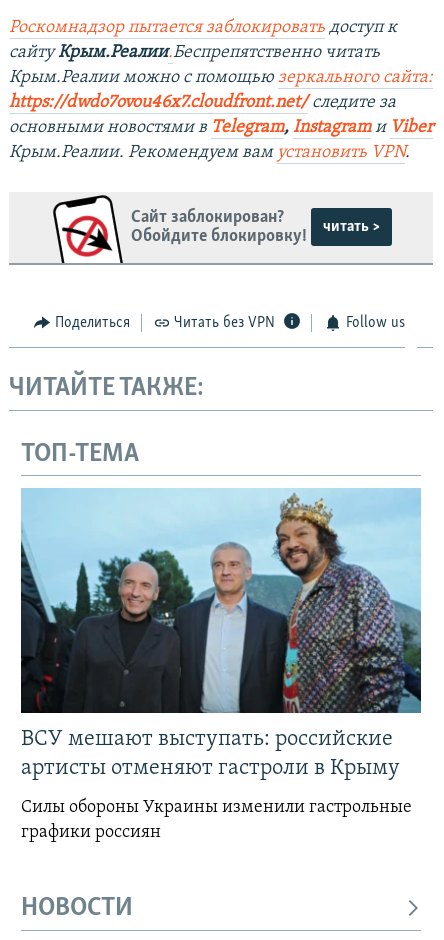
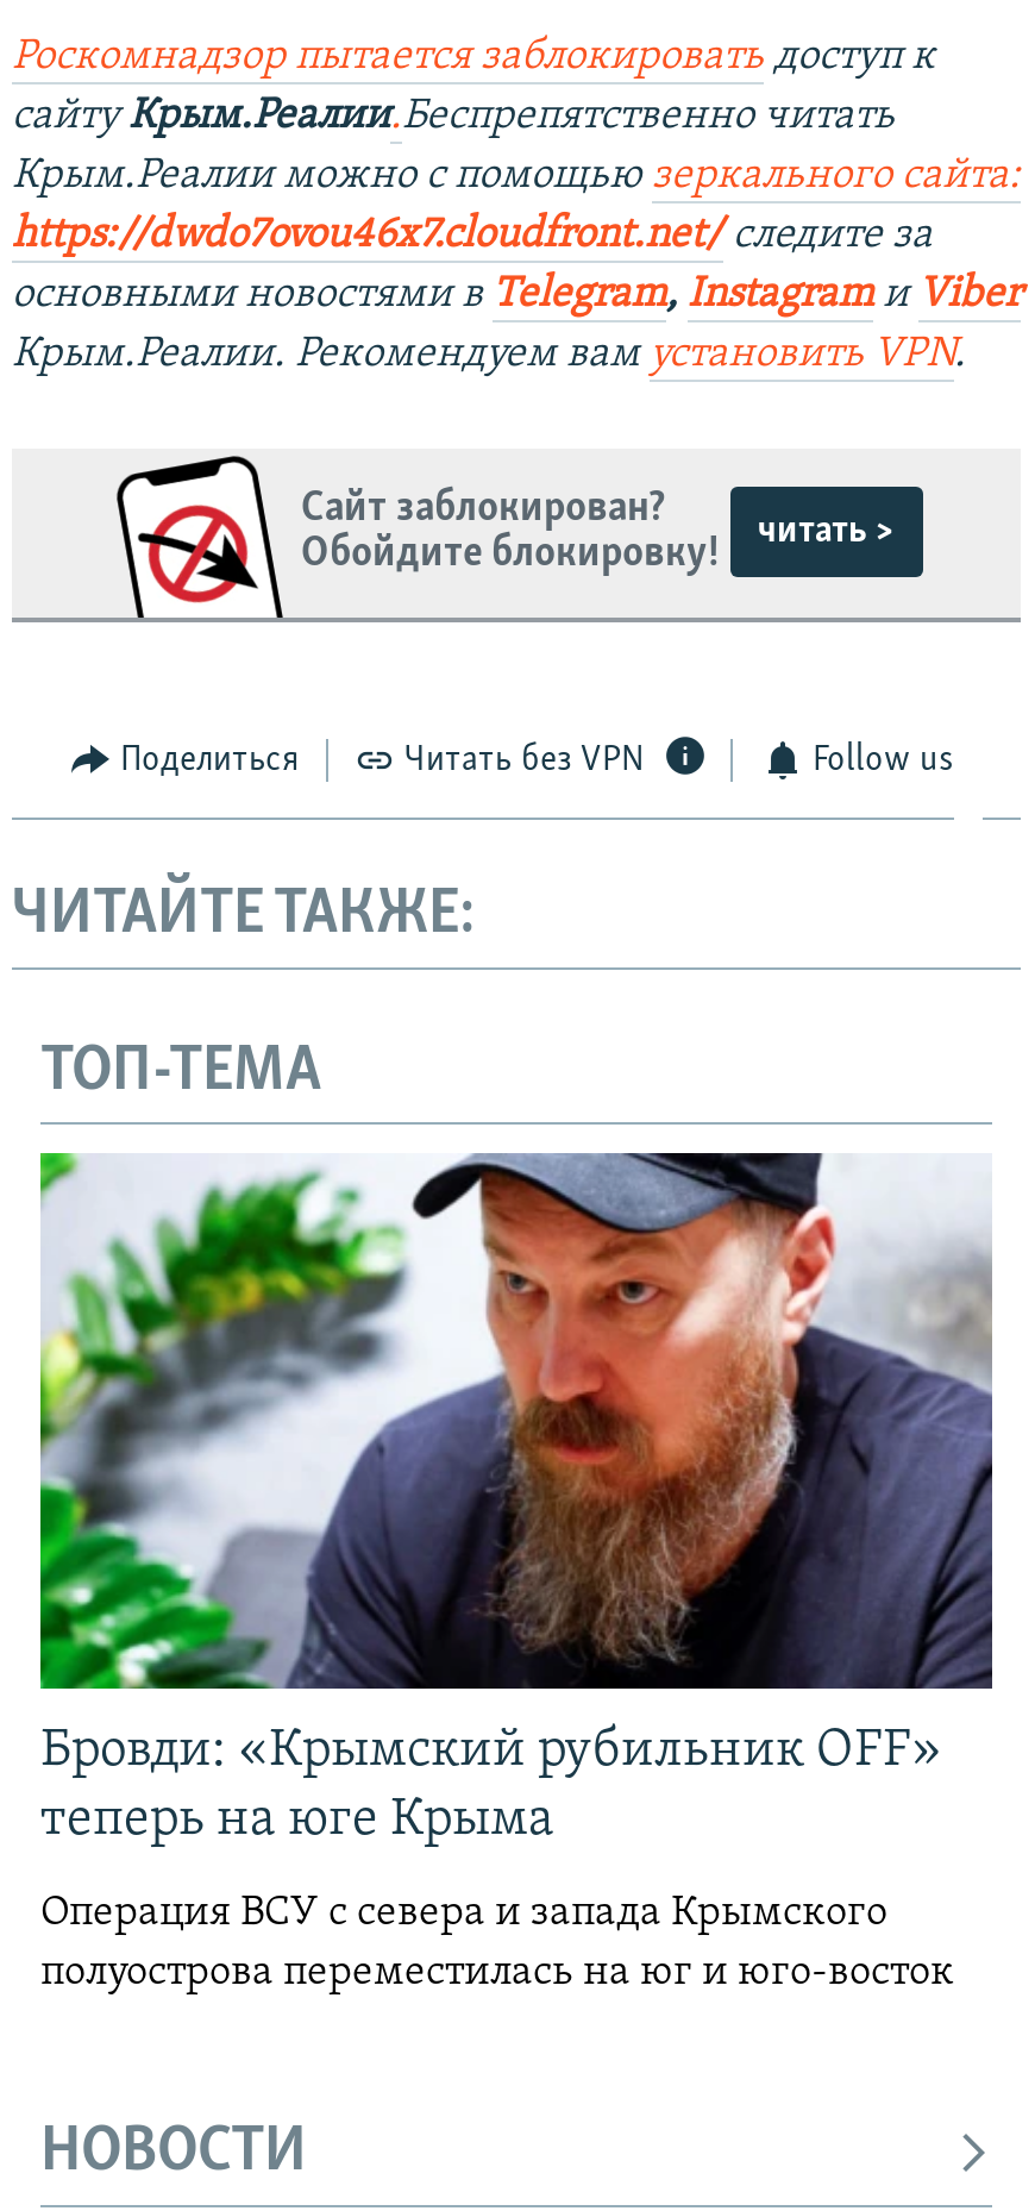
- [image]
- ВСУ мешают выступать: российские
- артисты отменяют гастроли в Крыму
+ [image]
+ Бровди: «Крымский рубильник OFF»
+ теперь на юге Крыма

- Силы обороны Украины изменили гастрольные
- графики россиян
+ Операция ВСУ с севера и запада Крымского
+ полуострова переместилась на юг и юго-восток
